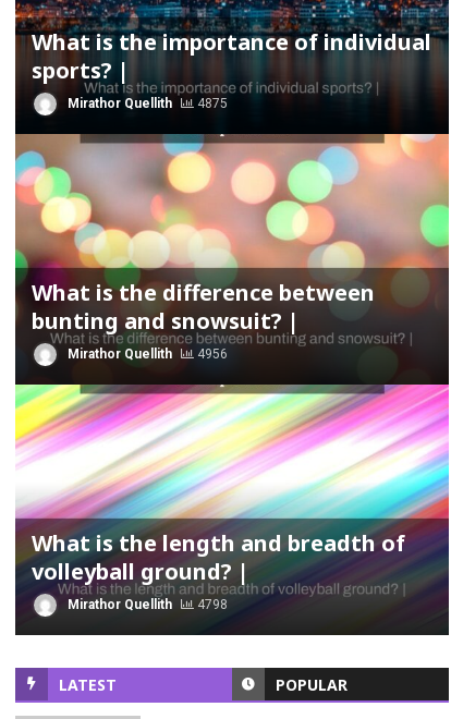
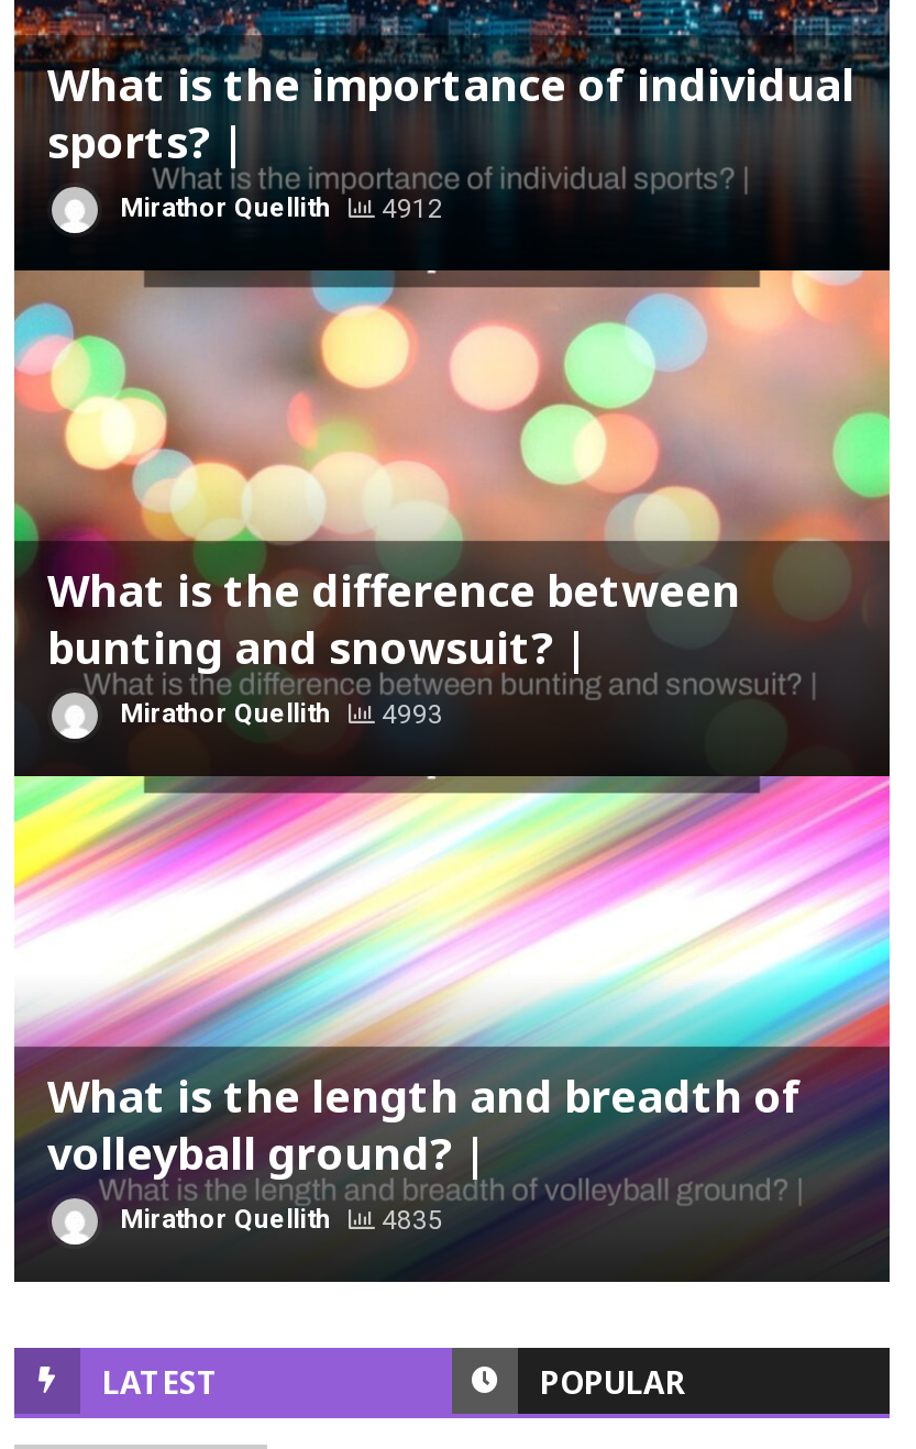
- Mirathor Quellith 4875
+ Mirathor Quellith 4912

- Mirathor Quellith 4956
+ Mirathor Quellith 4993

- Mirathor Quellith 4798
+ Mirathor Quellith 4835
